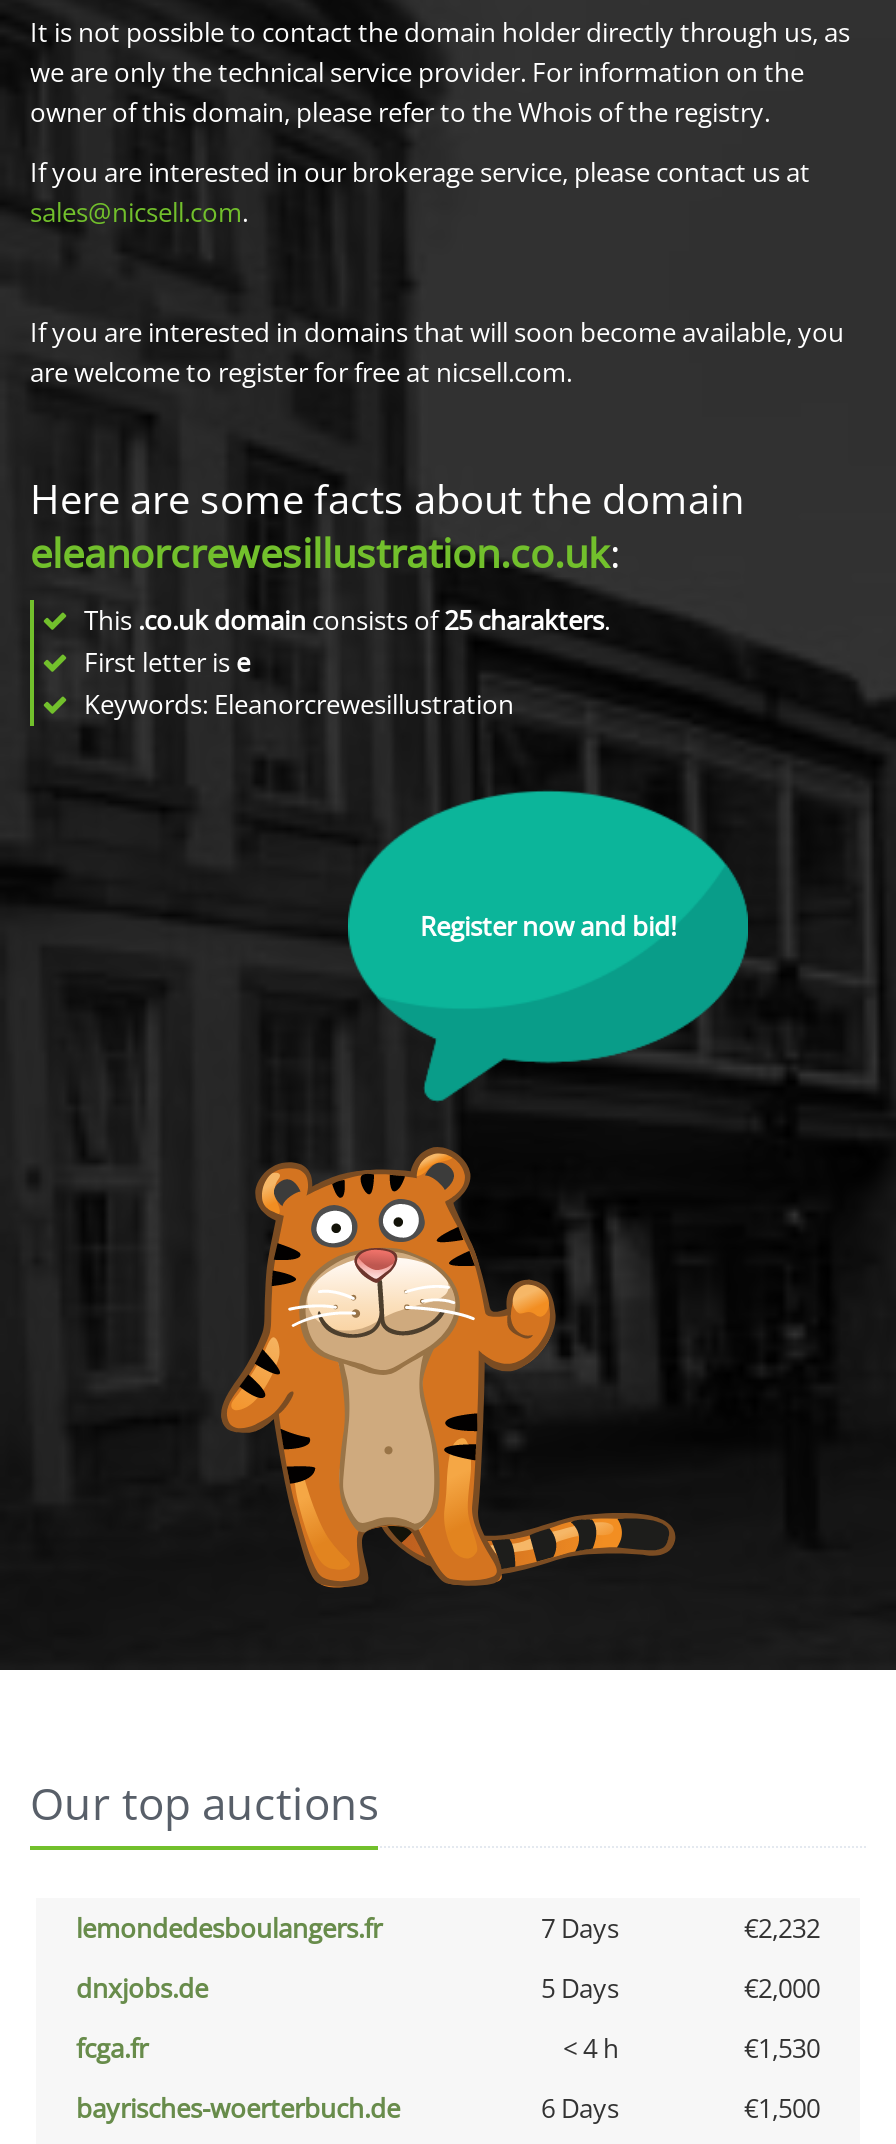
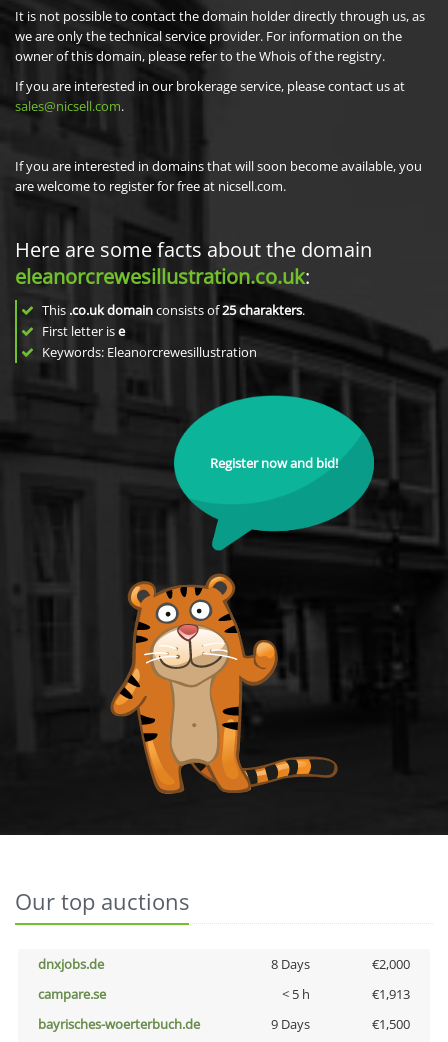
- lemondedesboulangers.fr
- 7 Days
- €2,232

- 5 Days
+ 8 Days

- fcga.fr
- < 4 h
- €1,530
+ campare.se
+ < 5 h
+ €1,913

- 6 Days
+ 9 Days
